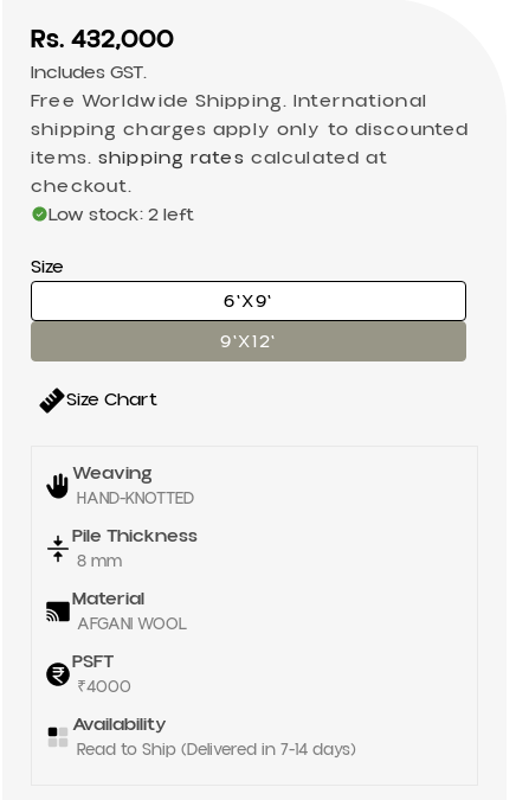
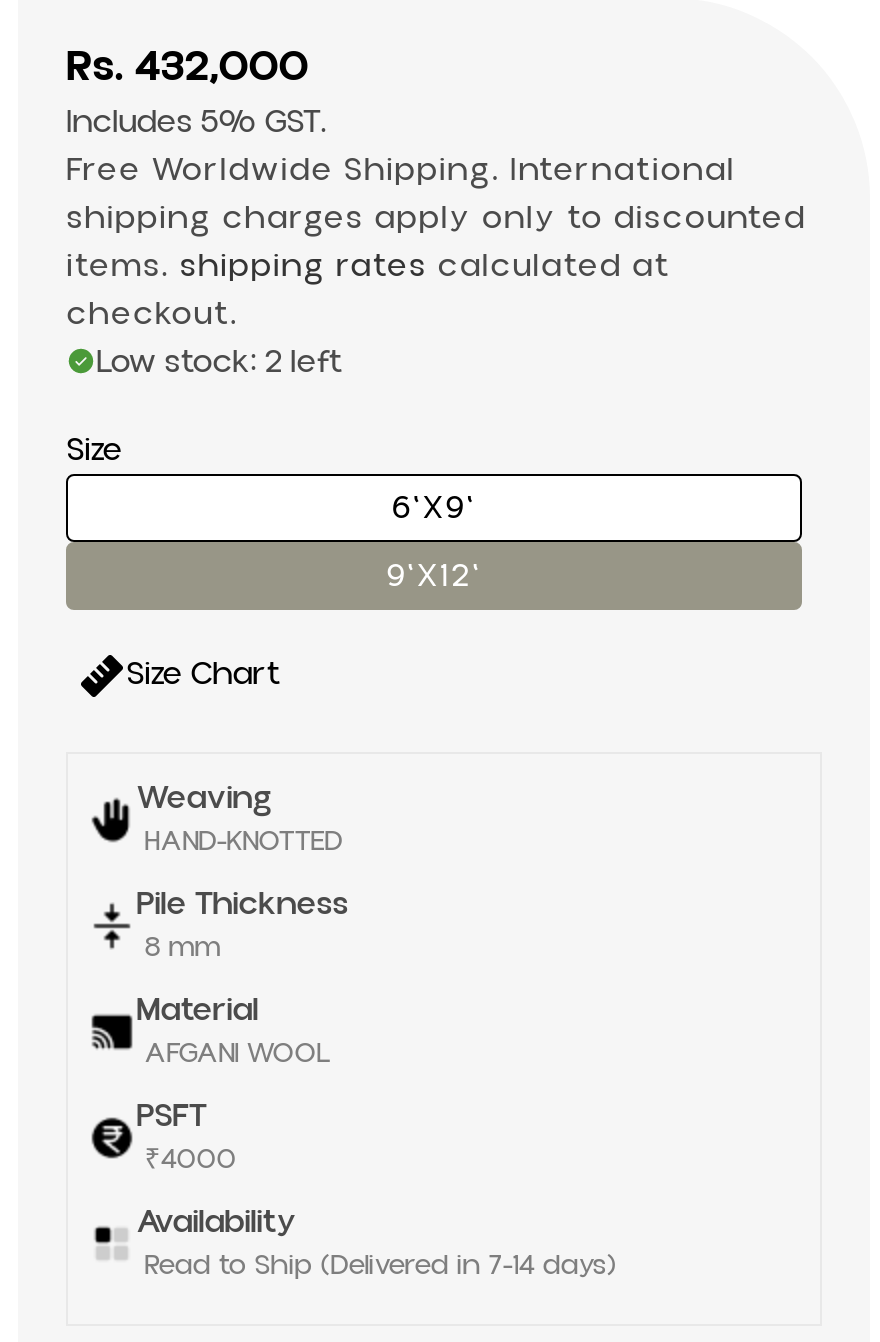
- Includes GST.
+ Includes 5% GST.
